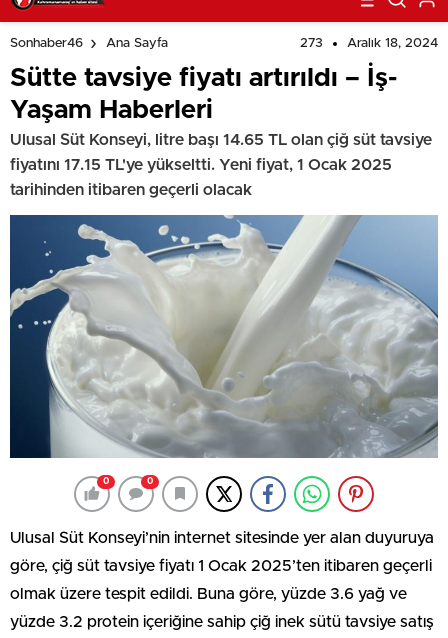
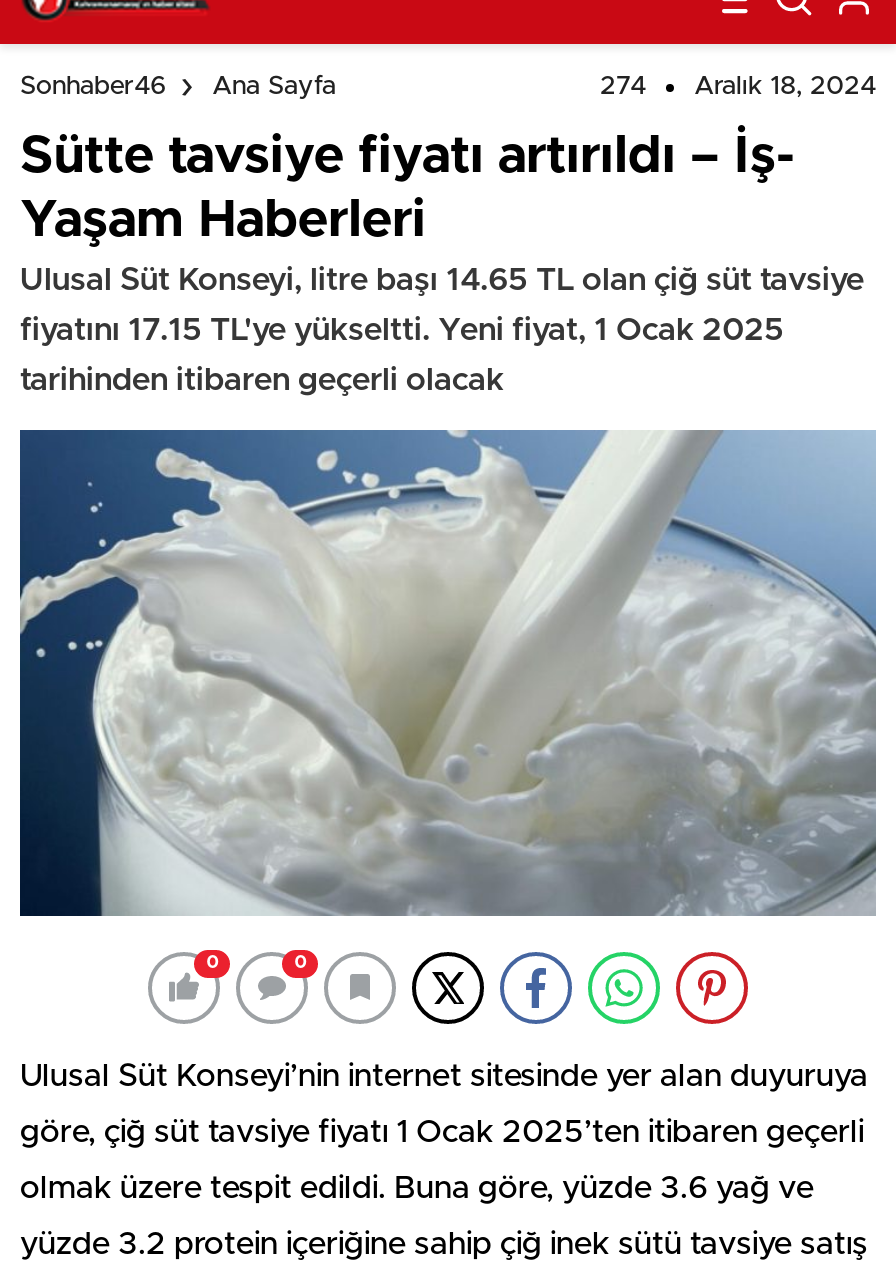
- 273 Aralık 18, 2024
+ 274 Aralık 18, 2024
